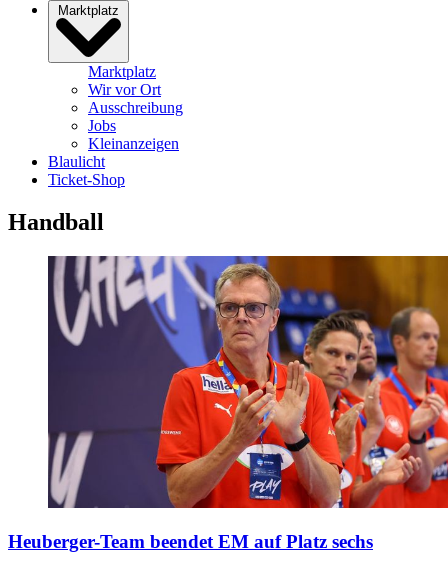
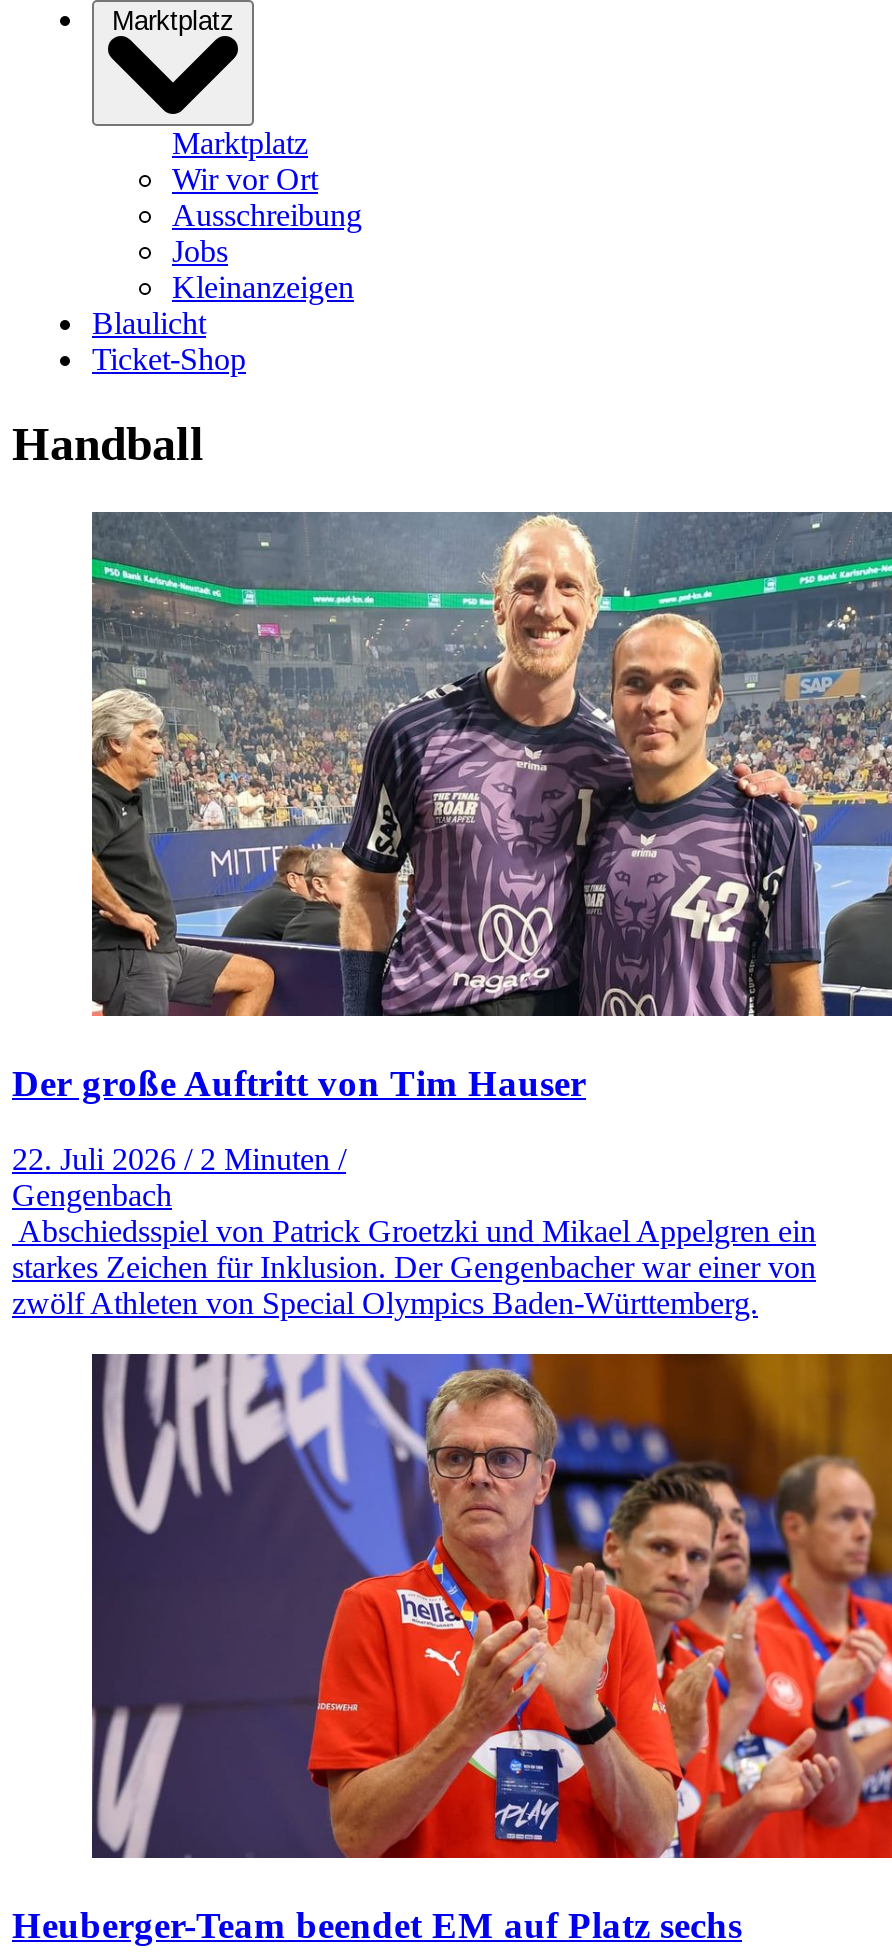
+ [image]
+ Der große Auftritt von Tim Hauser
+ 22. Juli 2026 / 2 Minuten /
+ Gengenbach
+ Abschiedsspiel von Patrick Groetzki und Mikael Appelgren ein
+ starkes Zeichen für Inklusion. Der Gengenbacher war einer von
+ zwölf Athleten von Special Olympics Baden-Württemberg.
